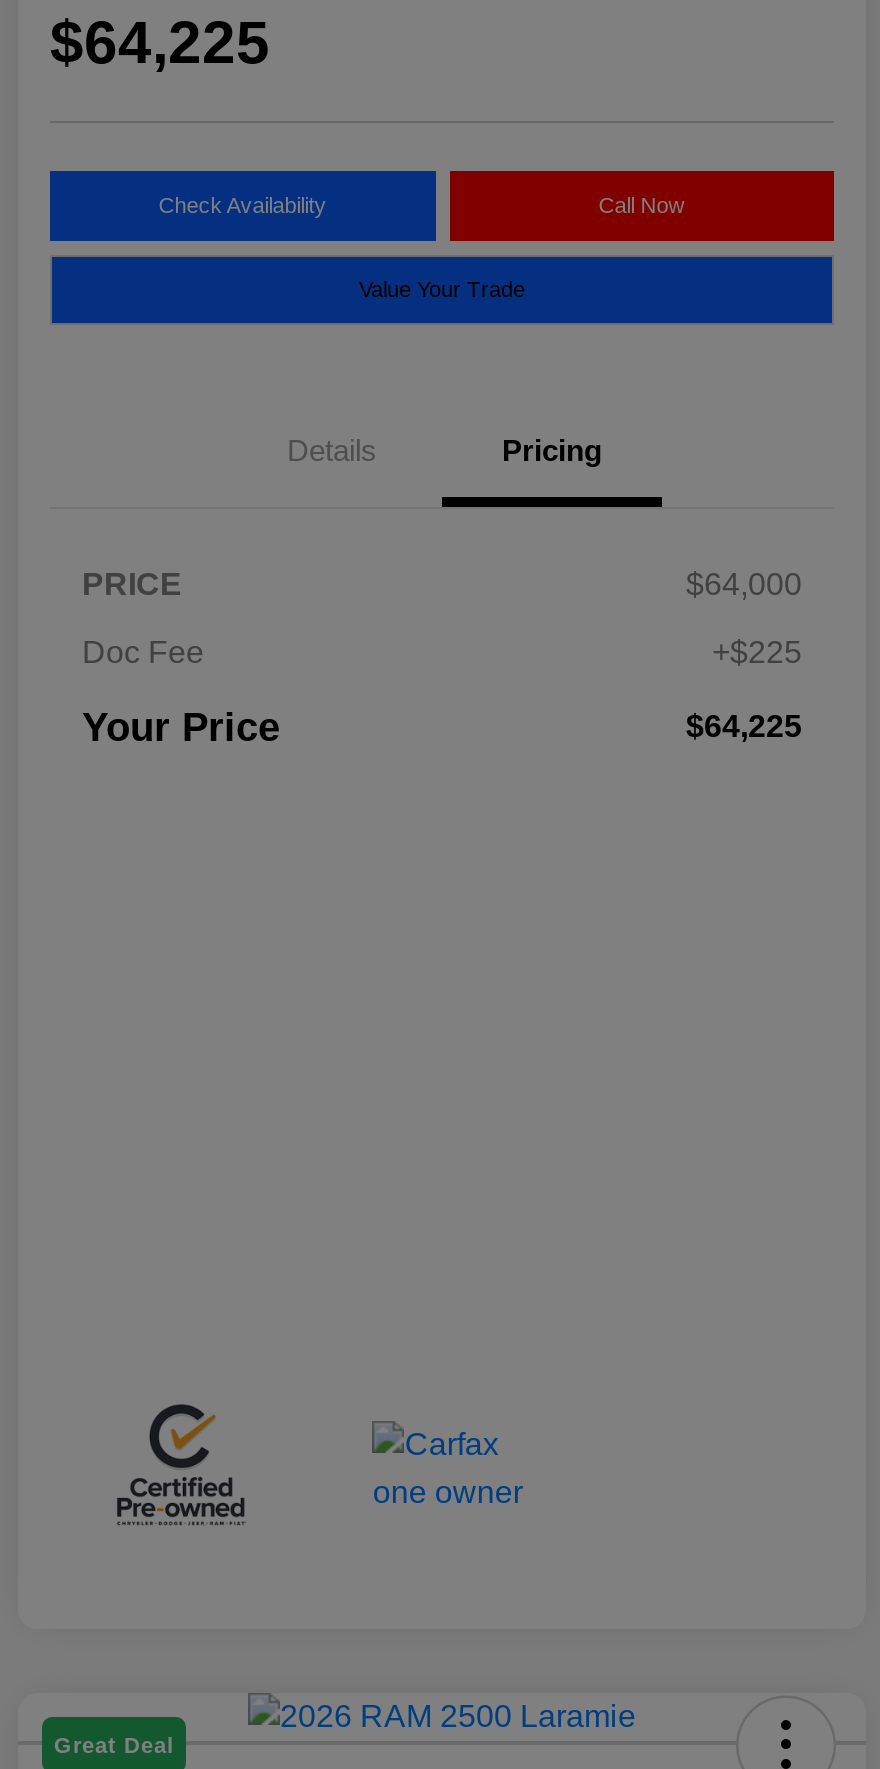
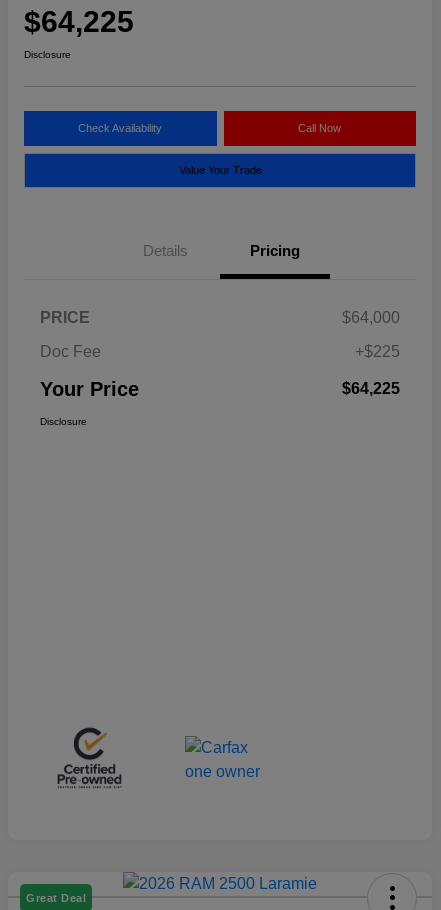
+ Disclosure

+ Disclosure
